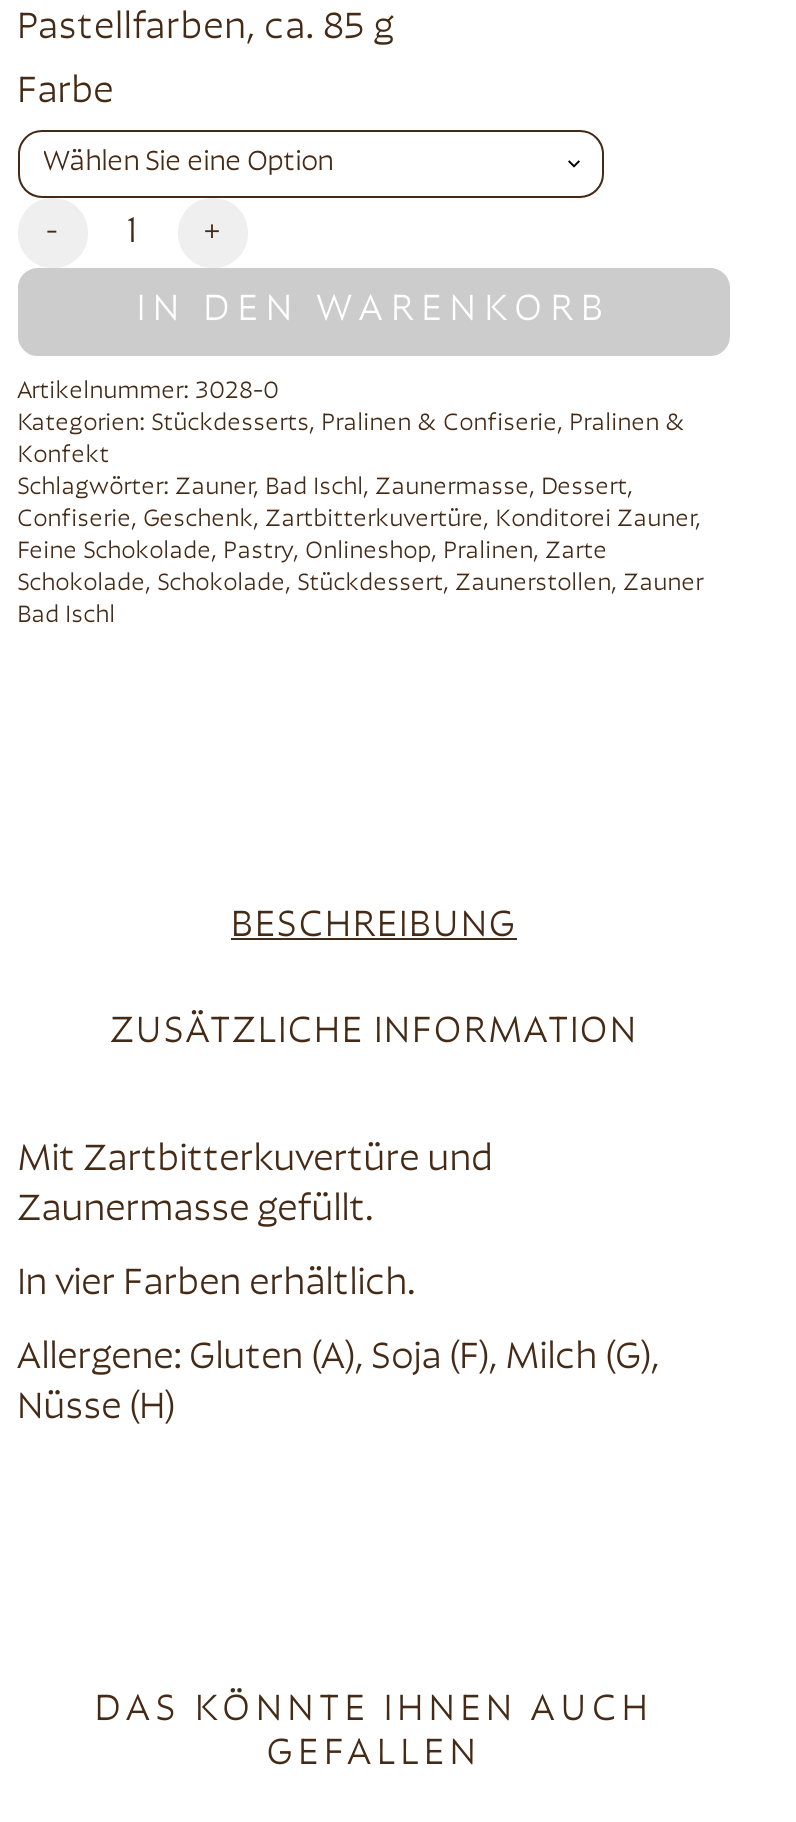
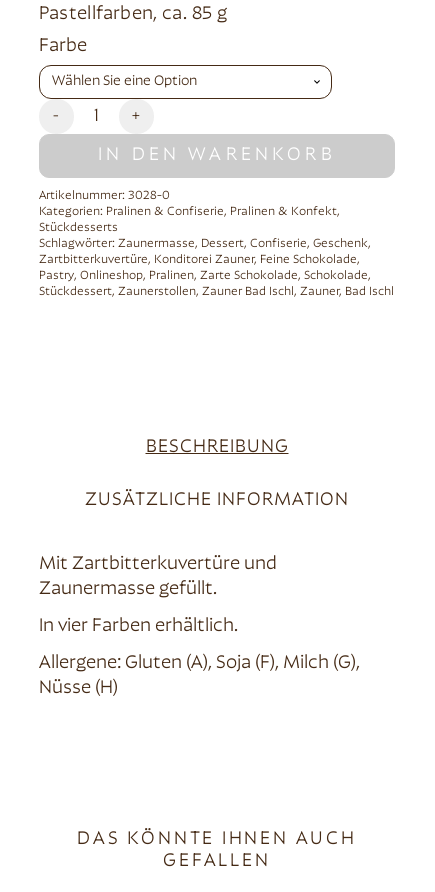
- Kategorien: Stückdesserts, Pralinen & Confiserie, Pralinen &
- Konfekt
- Schlagwörter: Zauner, Bad Ischl, Zaunermasse, Dessert,
- Confiserie, Geschenk, Zartbitterkuvertüre, Konditorei Zauner,
- Feine Schokolade, Pastry, Onlineshop, Pralinen, Zarte
- Schokolade, Schokolade, Stückdessert, Zaunerstollen, Zauner
- Bad Ischl
+ Kategorien: Pralinen & Confiserie, Pralinen & Konfekt,
+ Stückdesserts
+ Schlagwörter: Zaunermasse, Dessert, Confiserie, Geschenk,
+ Zartbitterkuvertüre, Konditorei Zauner, Feine Schokolade,
+ Pastry, Onlineshop, Pralinen, Zarte Schokolade, Schokolade,
+ Stückdessert, Zaunerstollen, Zauner Bad Ischl, Zauner, Bad Ischl
